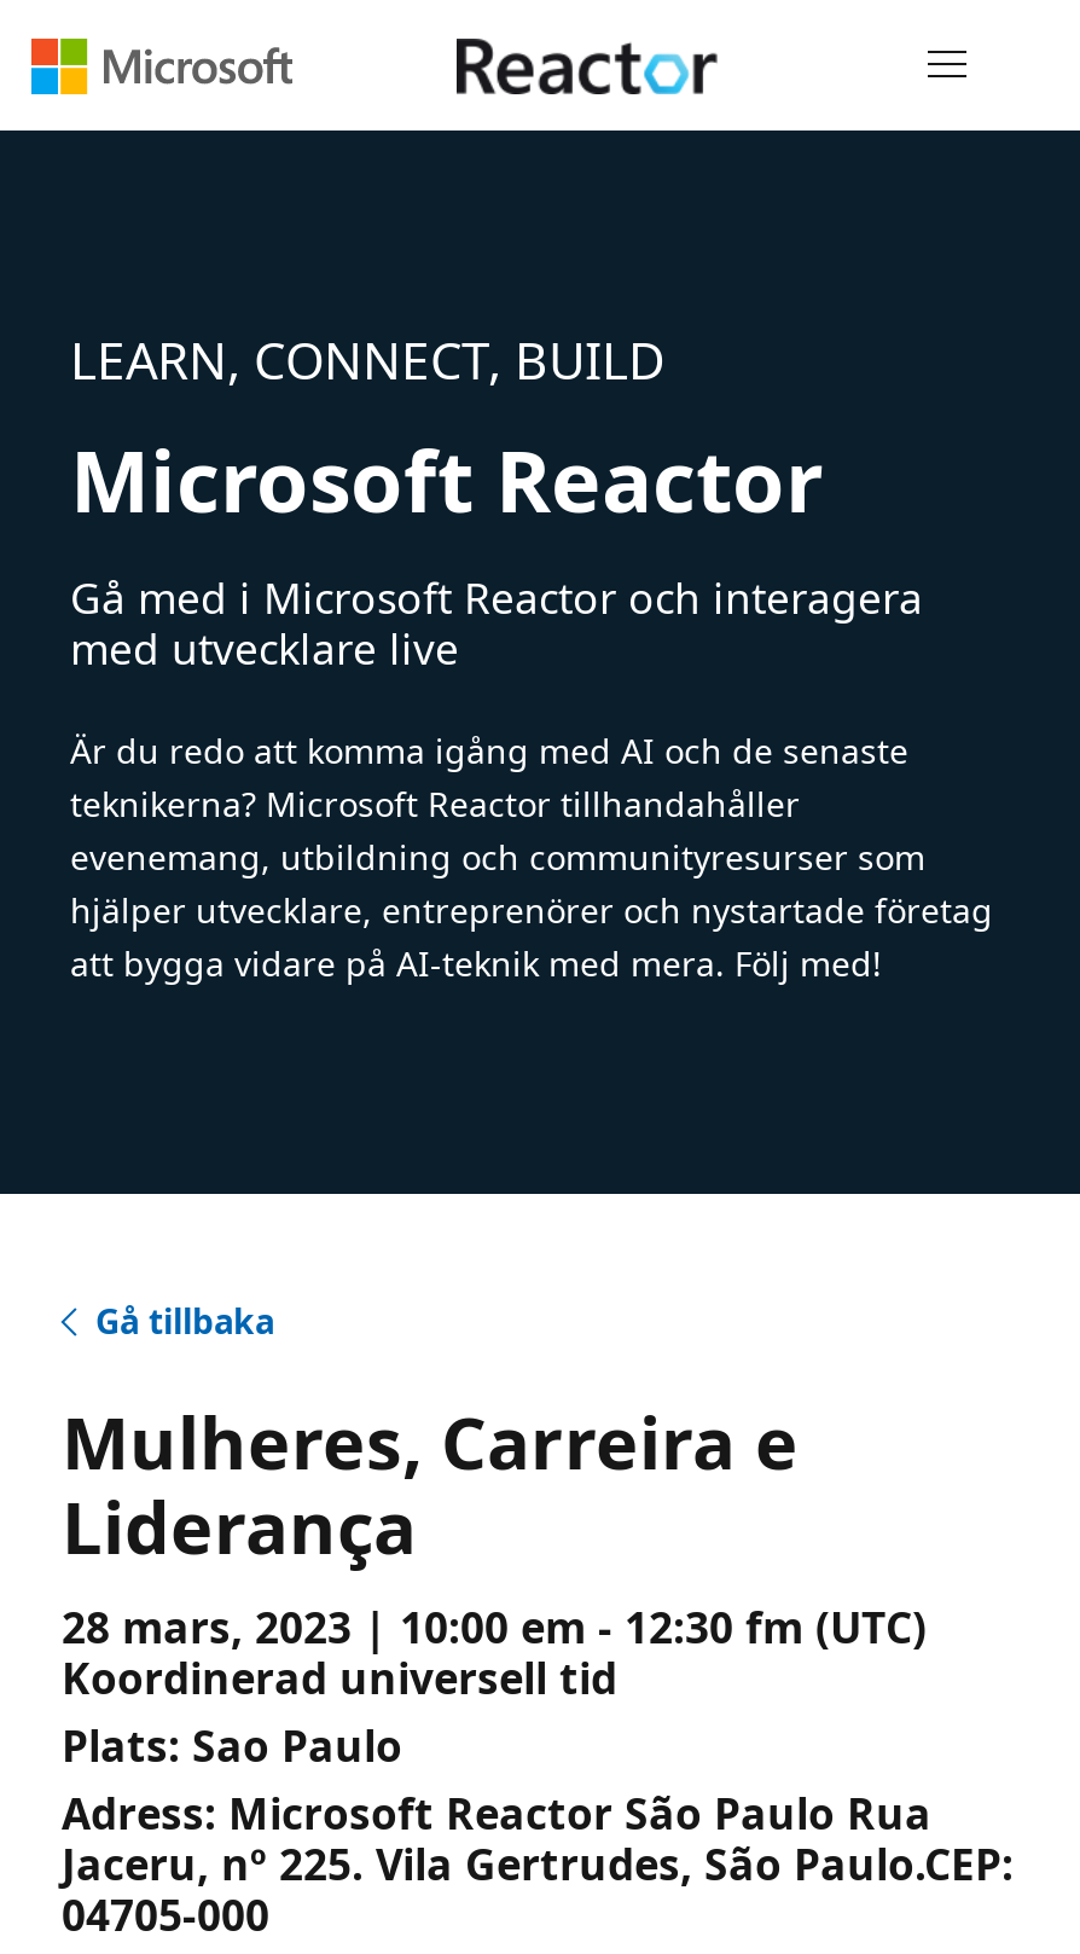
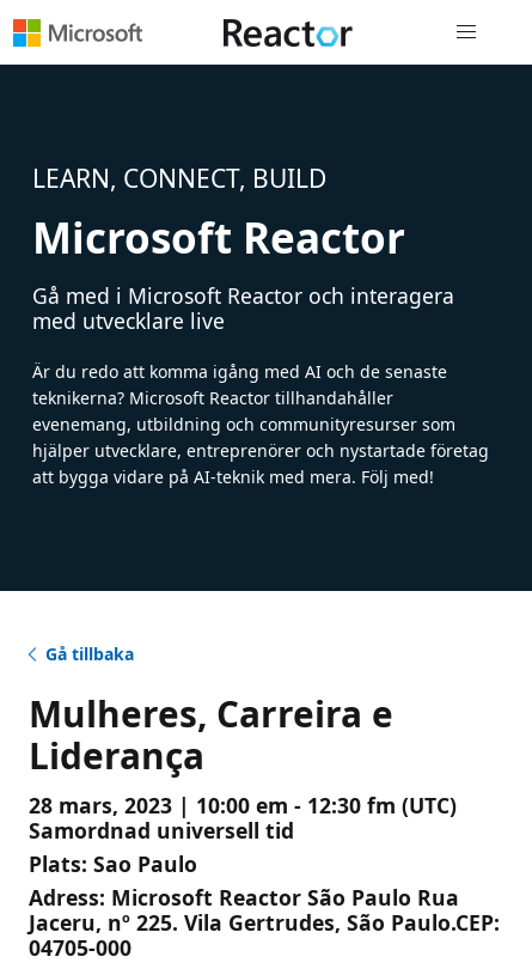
- Koordinerad universell tid
+ Samordnad universell tid
